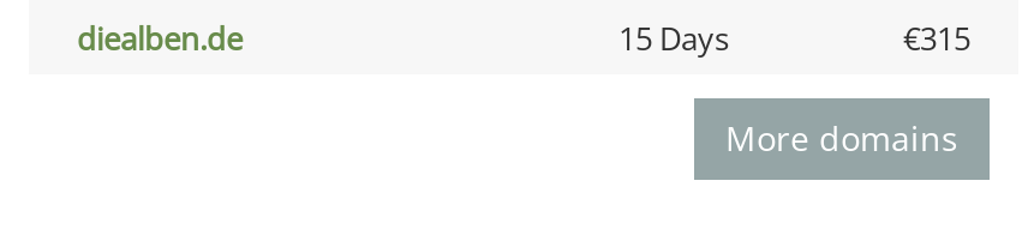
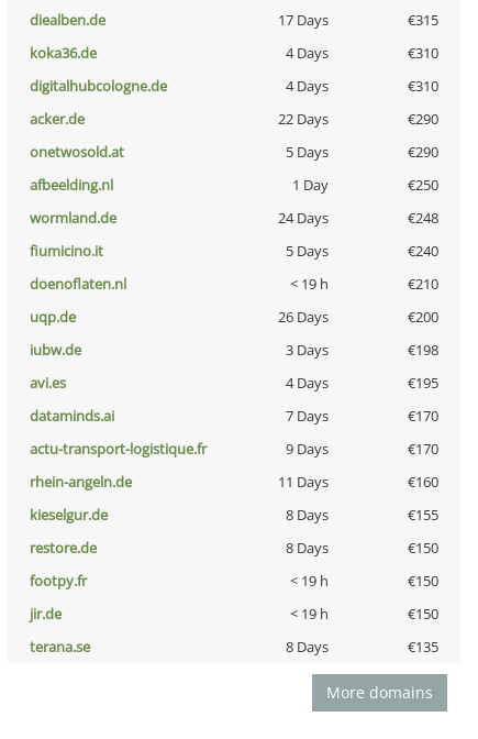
- 15 Days
+ 17 Days

+ koka36.de
+ 4 Days
+ €310
+ digitalhubcologne.de
+ 4 Days
+ €310
+ acker.de
+ 22 Days
+ €290
+ onetwosold.at
+ 5 Days
+ €290
+ afbeelding.nl
+ 1 Day
+ €250
+ wormland.de
+ 24 Days
+ €248
+ fiumicino.it
+ 5 Days
+ €240
+ doenoflaten.nl
+ < 19 h
+ €210
+ uqp.de
+ 26 Days
+ €200
+ iubw.de
+ 3 Days
+ €198
+ avi.es
+ 4 Days
+ €195
+ dataminds.ai
+ 7 Days
+ €170
+ actu-transport-logistique.fr
+ 9 Days
+ €170
+ rhein-angeln.de
+ 11 Days
+ €160
+ kieselgur.de
+ 8 Days
+ €155
+ restore.de
+ 8 Days
+ €150
+ footpy.fr
+ < 19 h
+ €150
+ jir.de
+ < 19 h
+ €150
+ terana.se
+ 8 Days
+ €135
